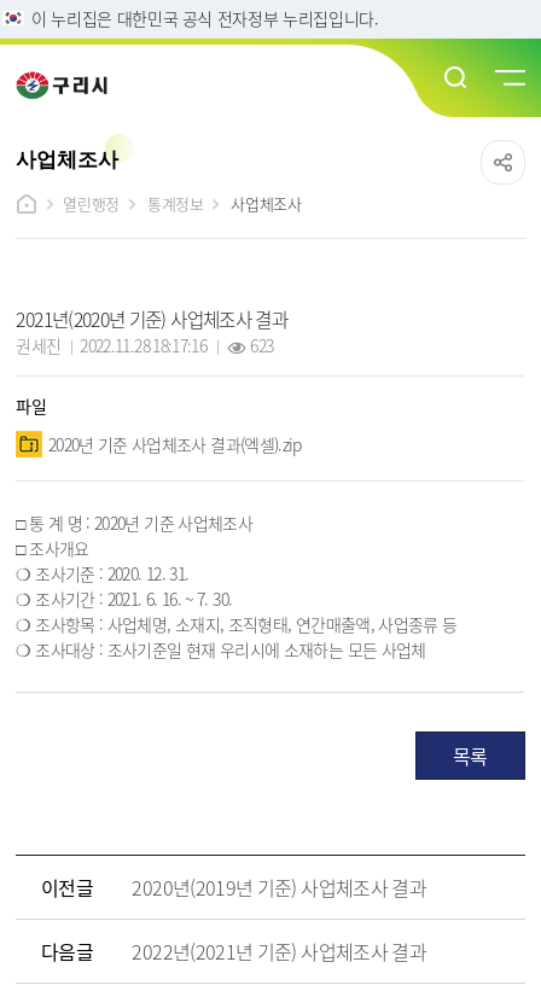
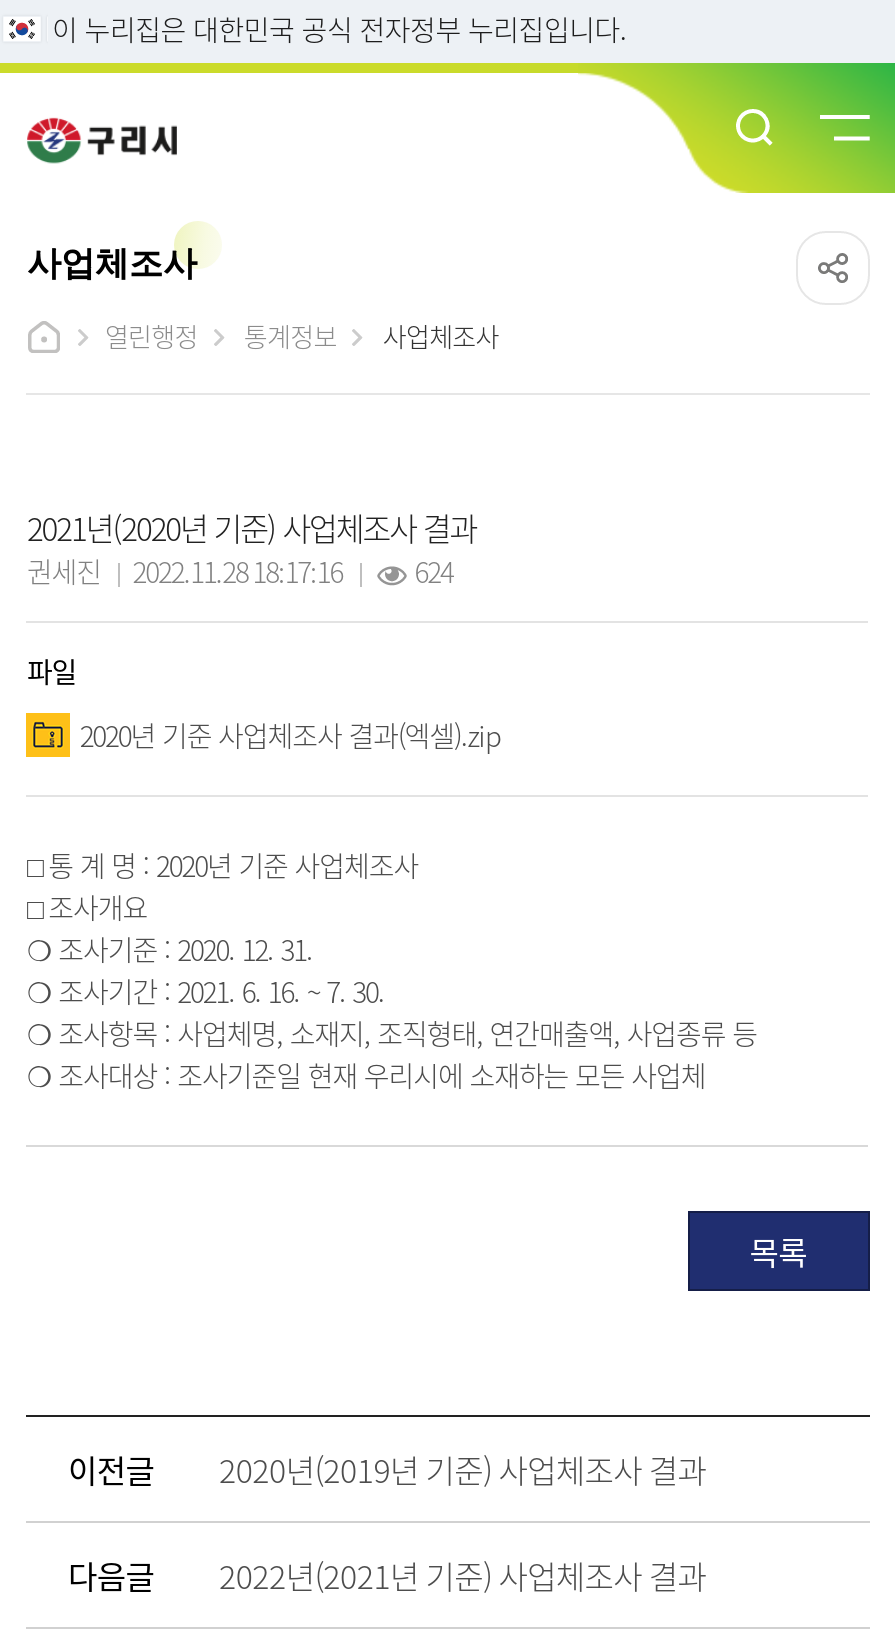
- 권세진 2022.11.28 18:17:16 623
+ 권세진 2022.11.28 18:17:16 624
